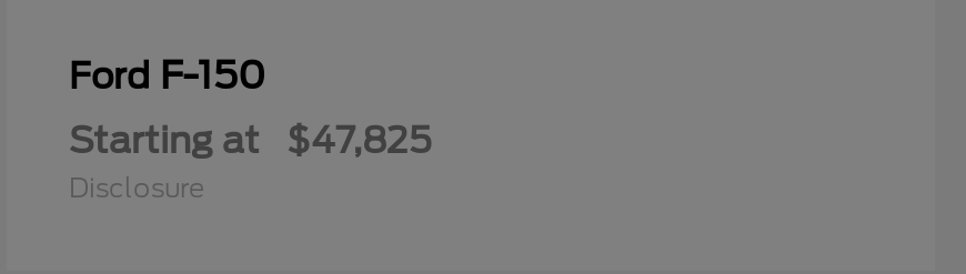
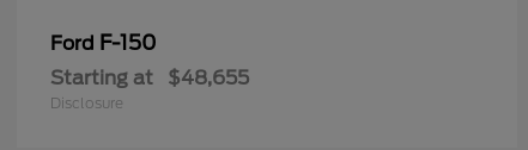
- Starting at $47,825
+ Starting at $48,655
